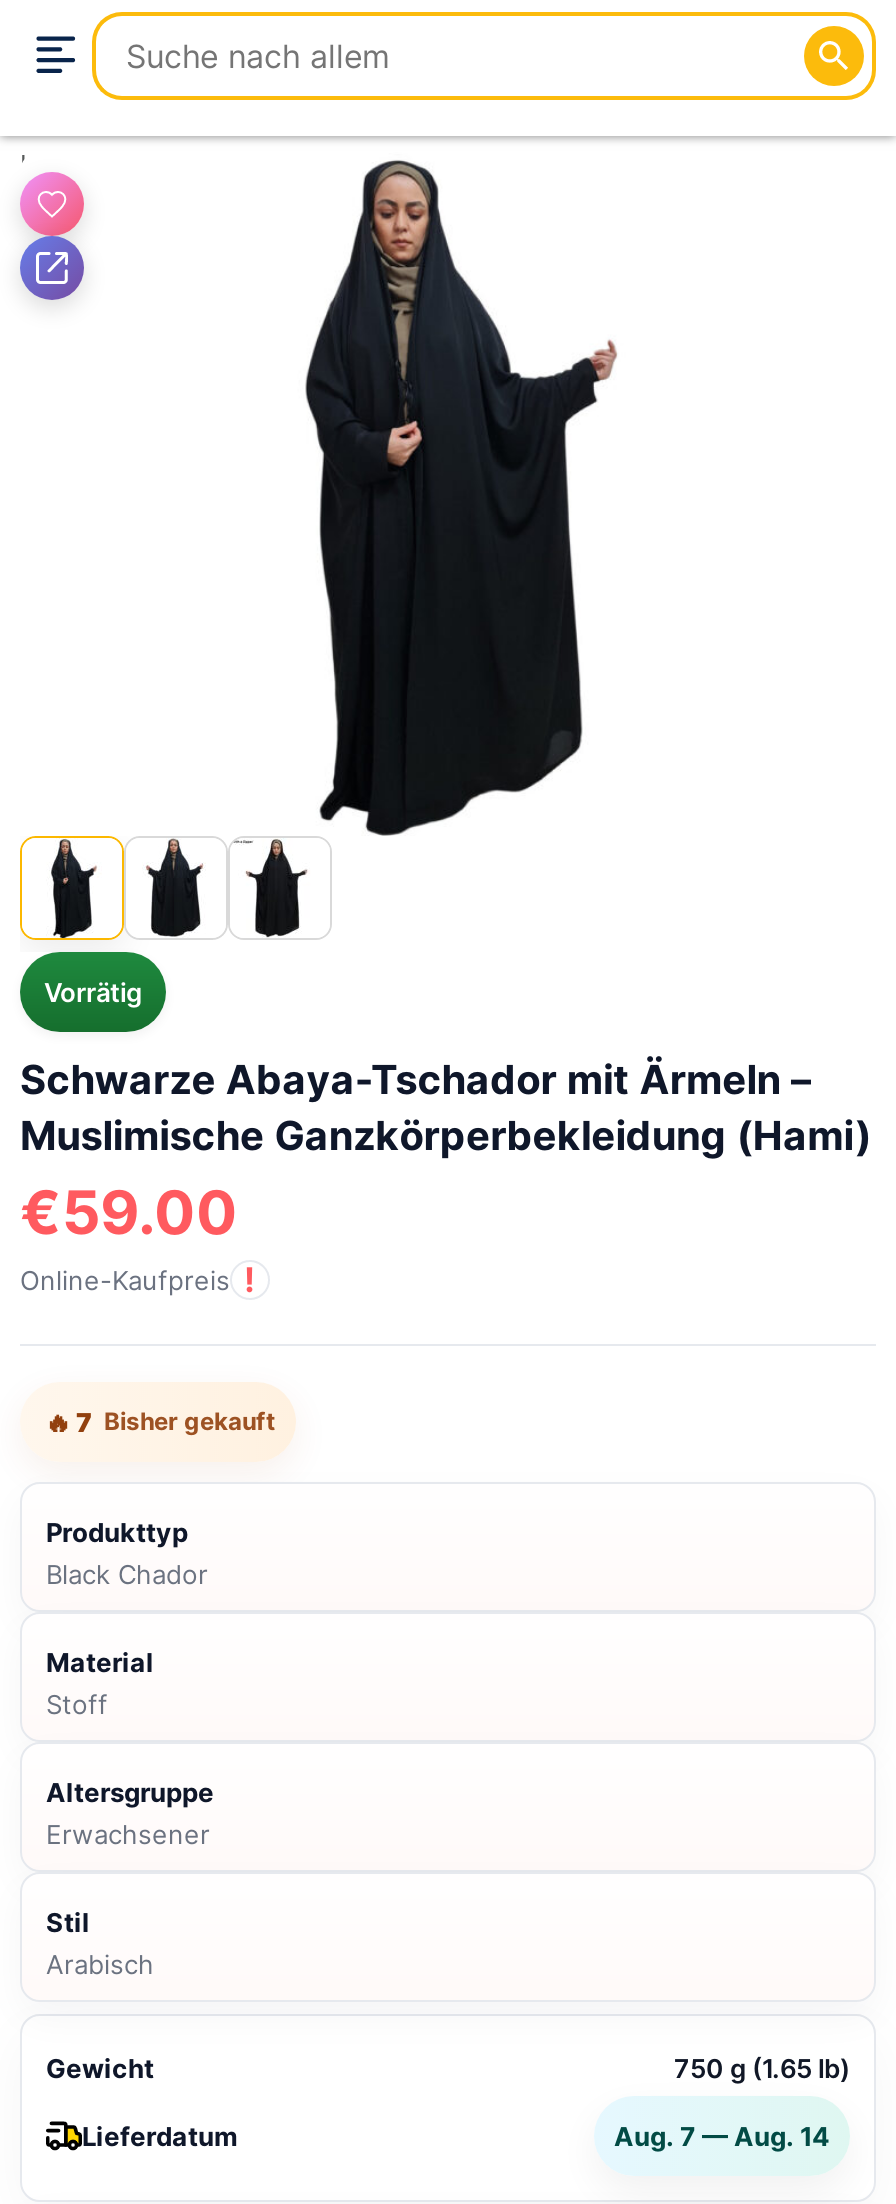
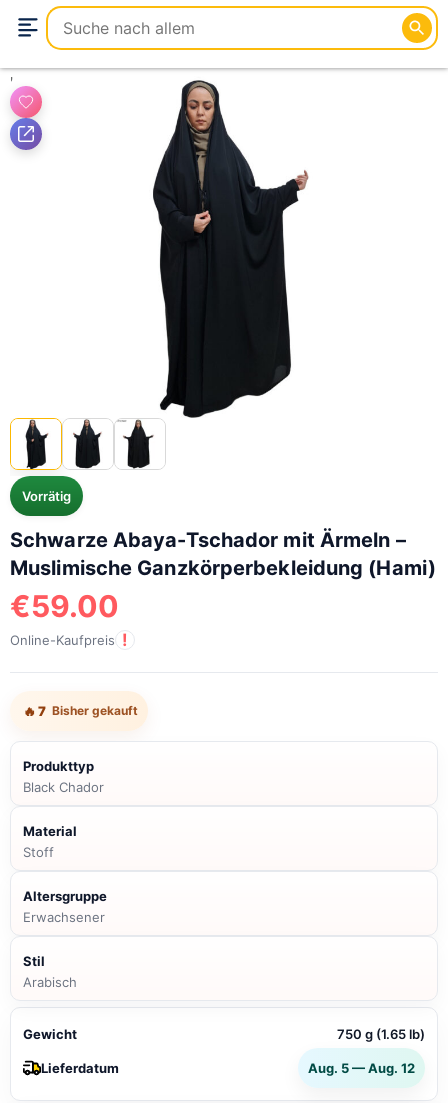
- Aug. 7 — Aug. 14
+ Aug. 5 — Aug. 12
